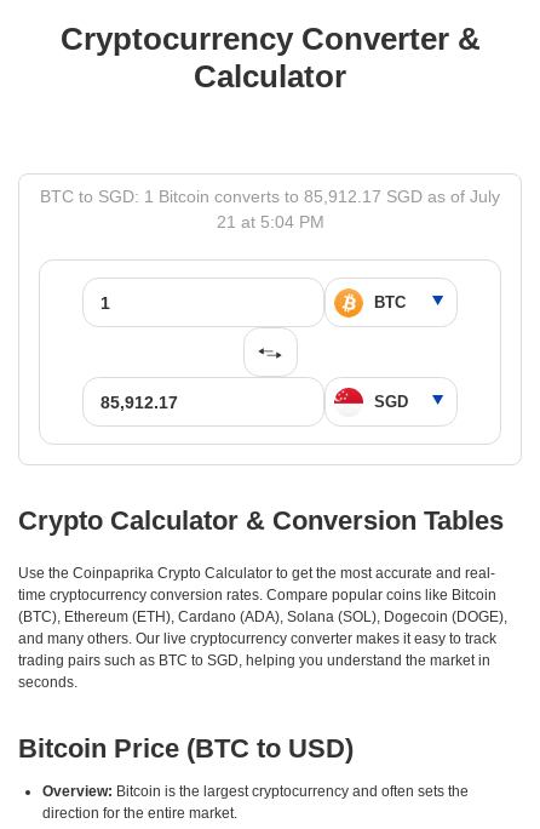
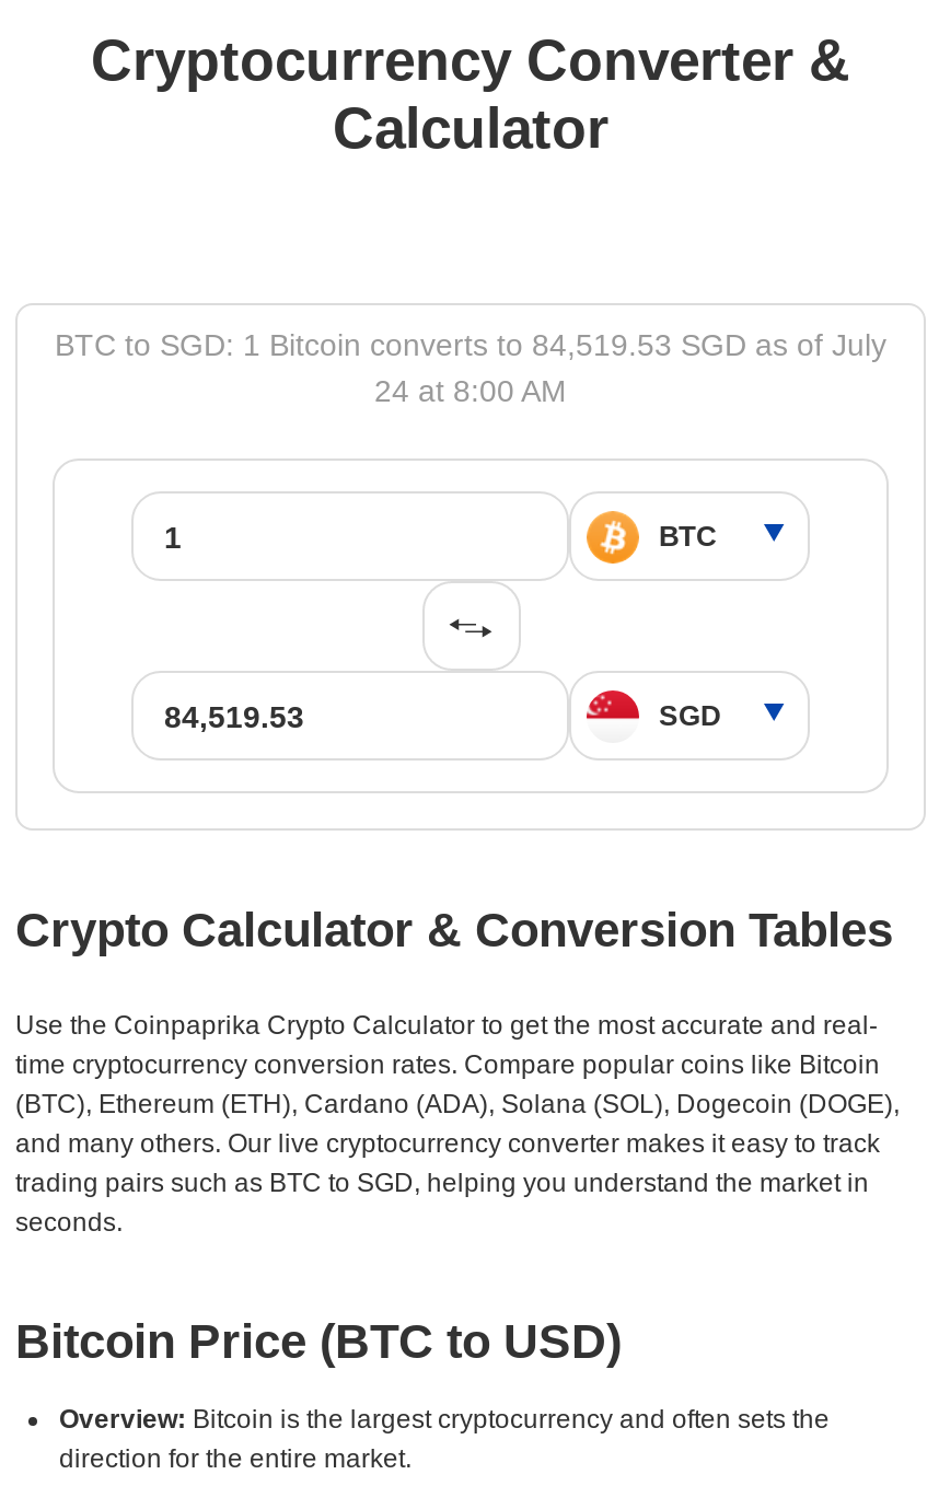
- BTC to SGD: 1 Bitcoin converts to 85,912.17 SGD as of July
+ BTC to SGD: 1 Bitcoin converts to 84,519.53 SGD as of July

- 21 at 5:04 PM
+ 24 at 8:00 AM
